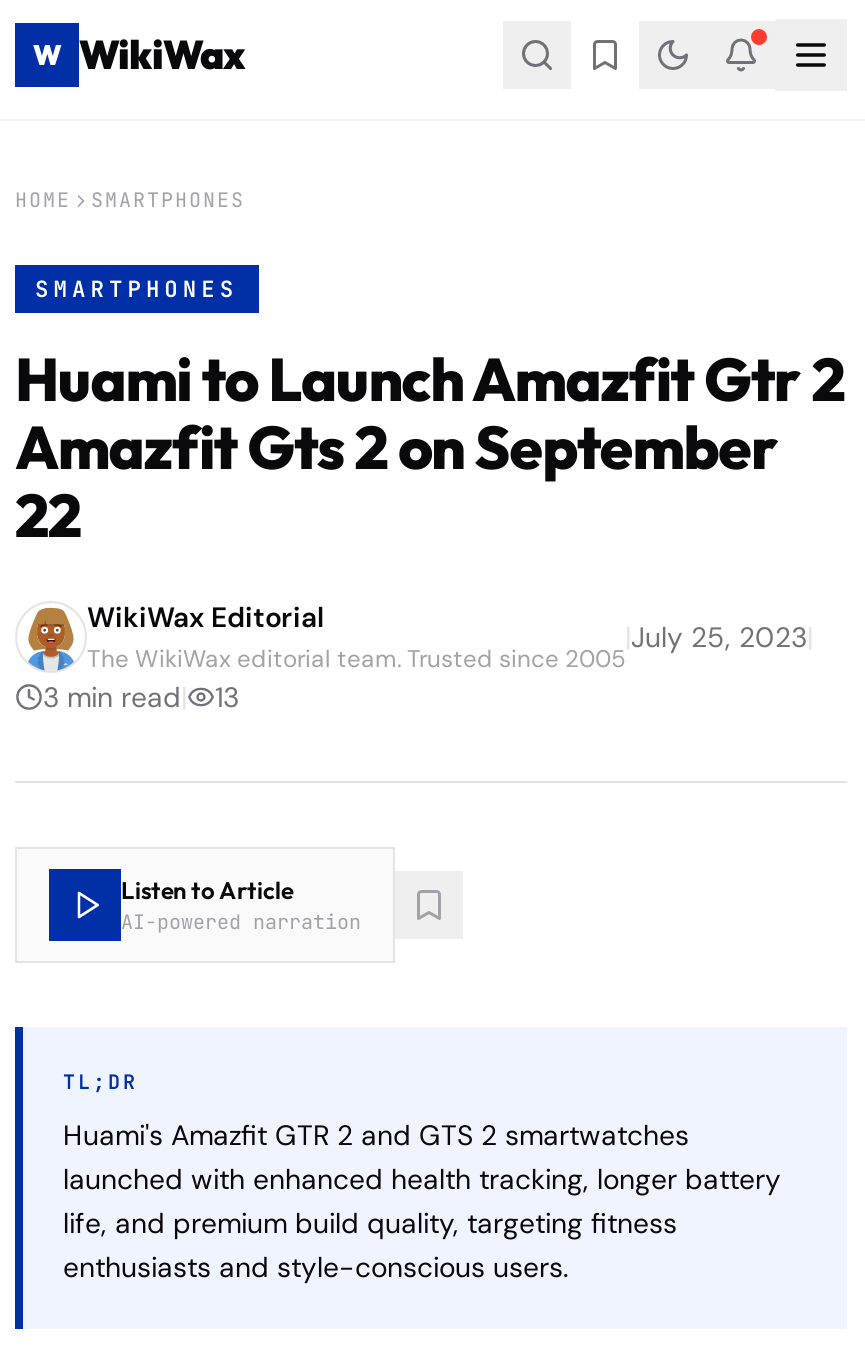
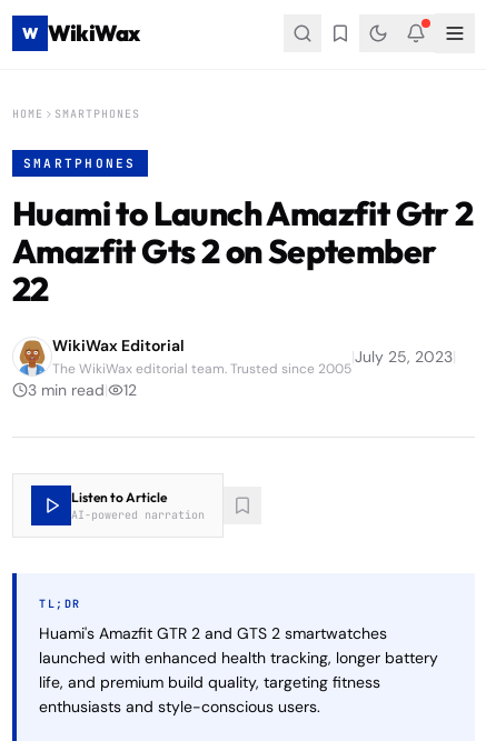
- 13
+ 12
